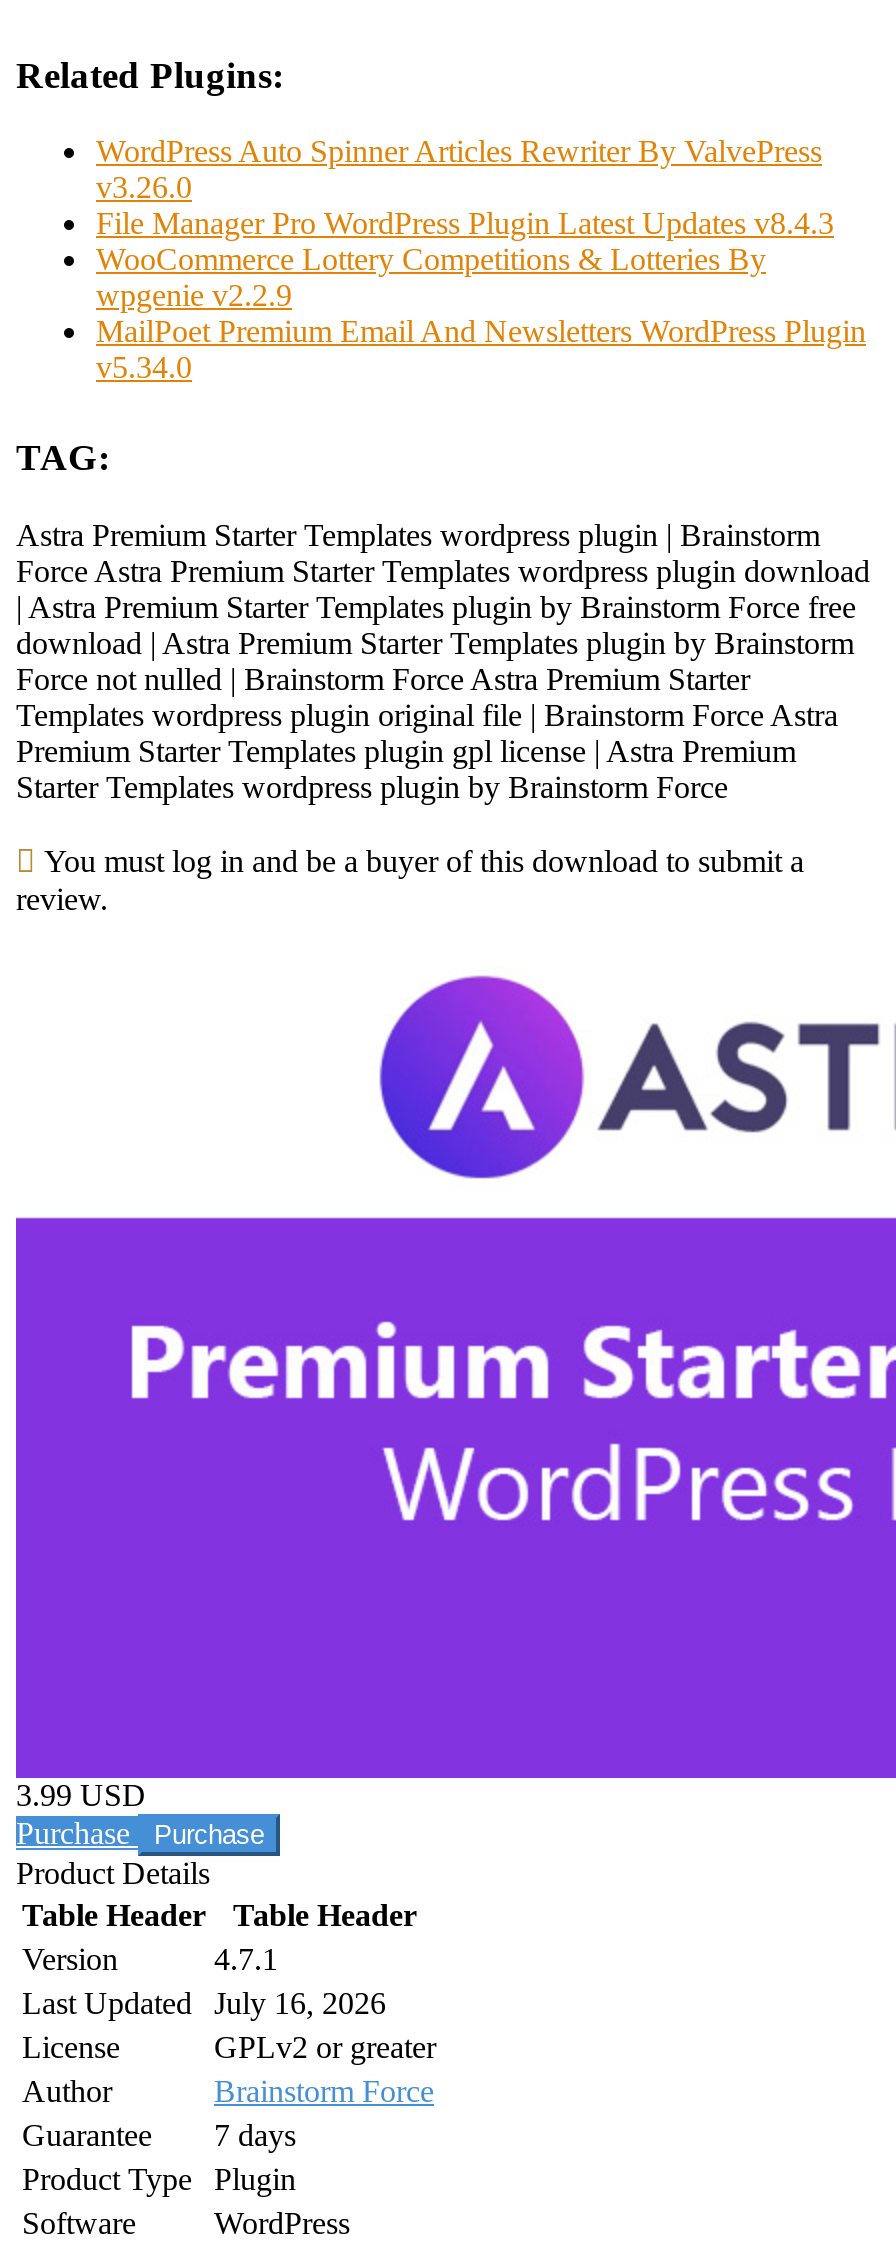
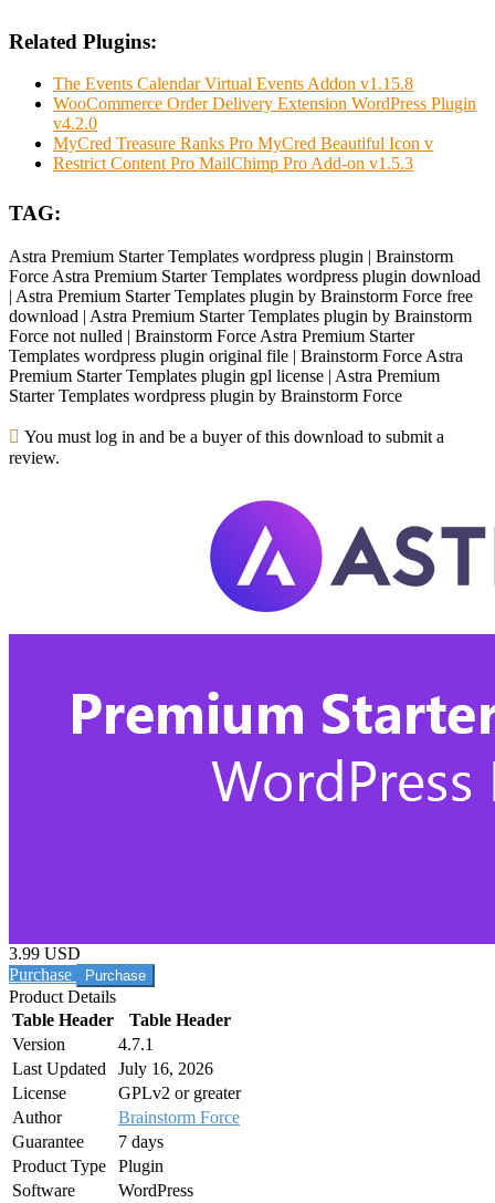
- WordPress Auto Spinner Articles Rewriter By ValvePress
- v3.26.0
- File Manager Pro WordPress Plugin Latest Updates v8.4.3
- WooCommerce Lottery Competitions & Lotteries By
- wpgenie v2.2.9
- MailPoet Premium Email And Newsletters WordPress Plugin
- v5.34.0
+ The Events Calendar Virtual Events Addon v1.15.8
+ WooCommerce Order Delivery Extension WordPress Plugin
+ v4.2.0
+ MyCred Treasure Ranks Pro MyCred Beautiful Icon v
+ Restrict Content Pro MailChimp Pro Add-on v1.5.3
